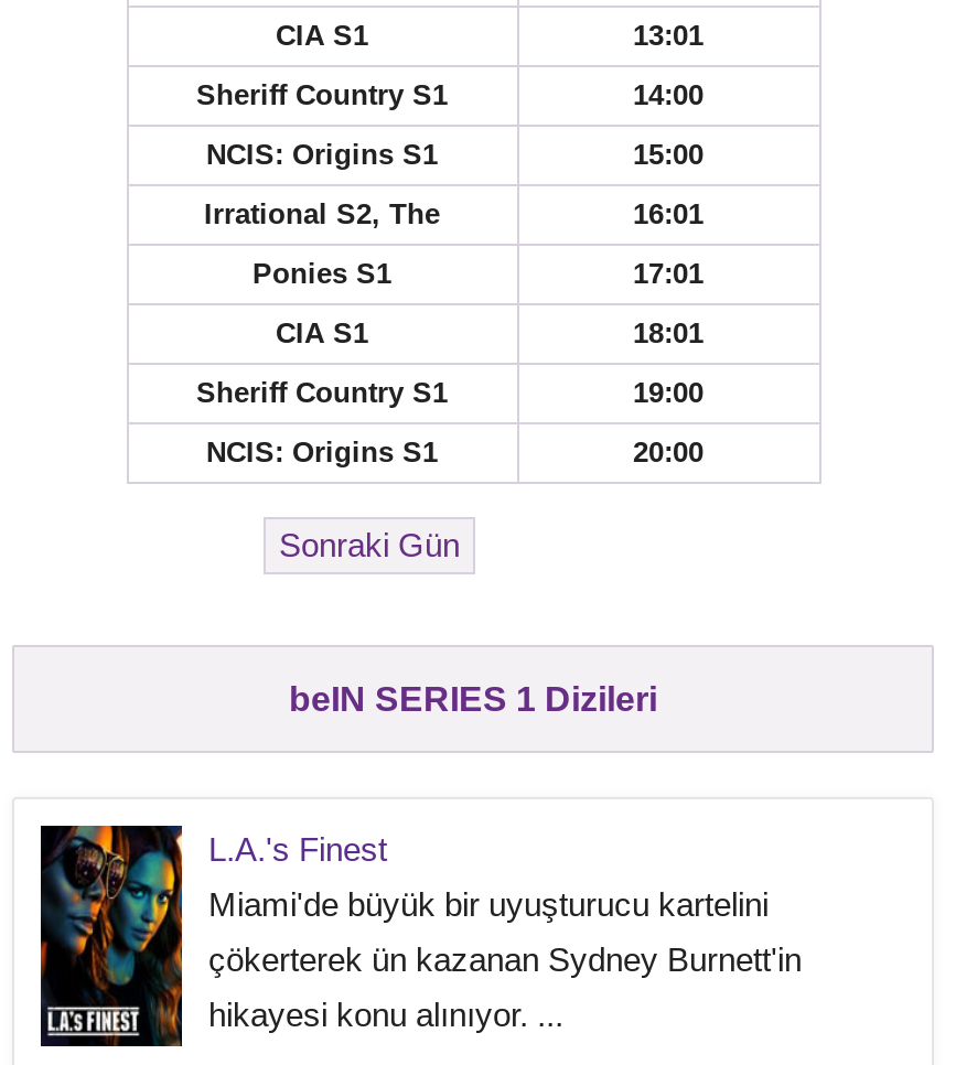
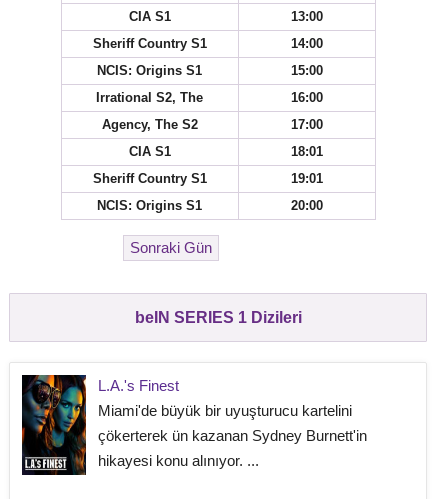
- 13:01
+ 13:00

- 16:01
+ 16:00

- Ponies S1
- 17:01
+ Agency, The S2
+ 17:00

- 19:00
+ 19:01
